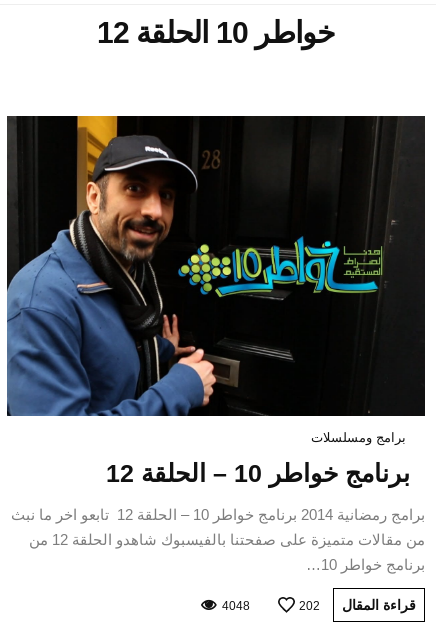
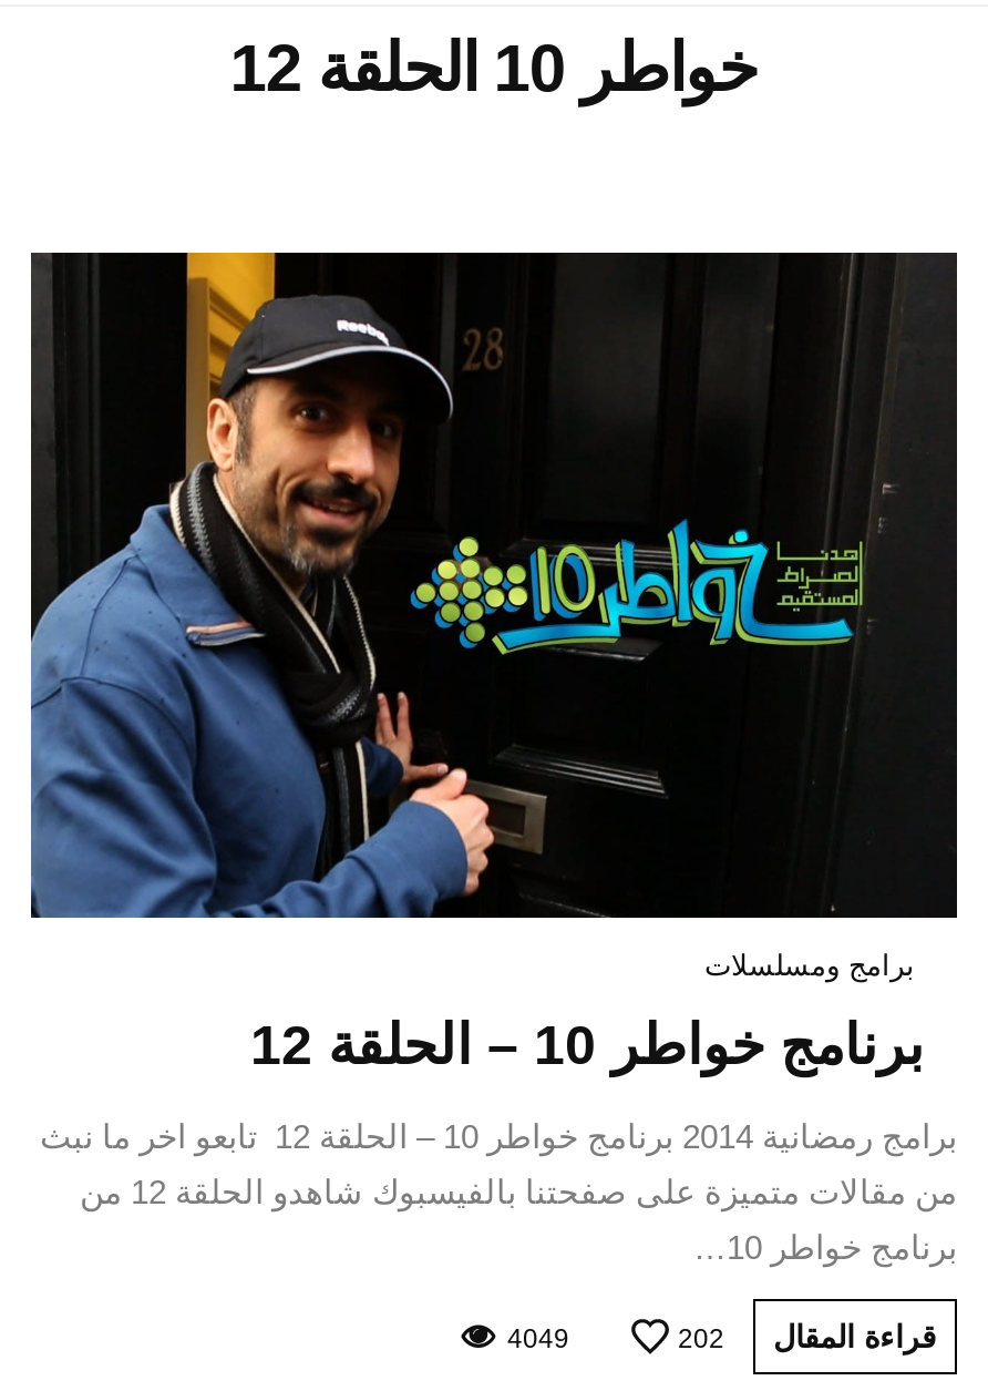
- 4048
+ 4049
